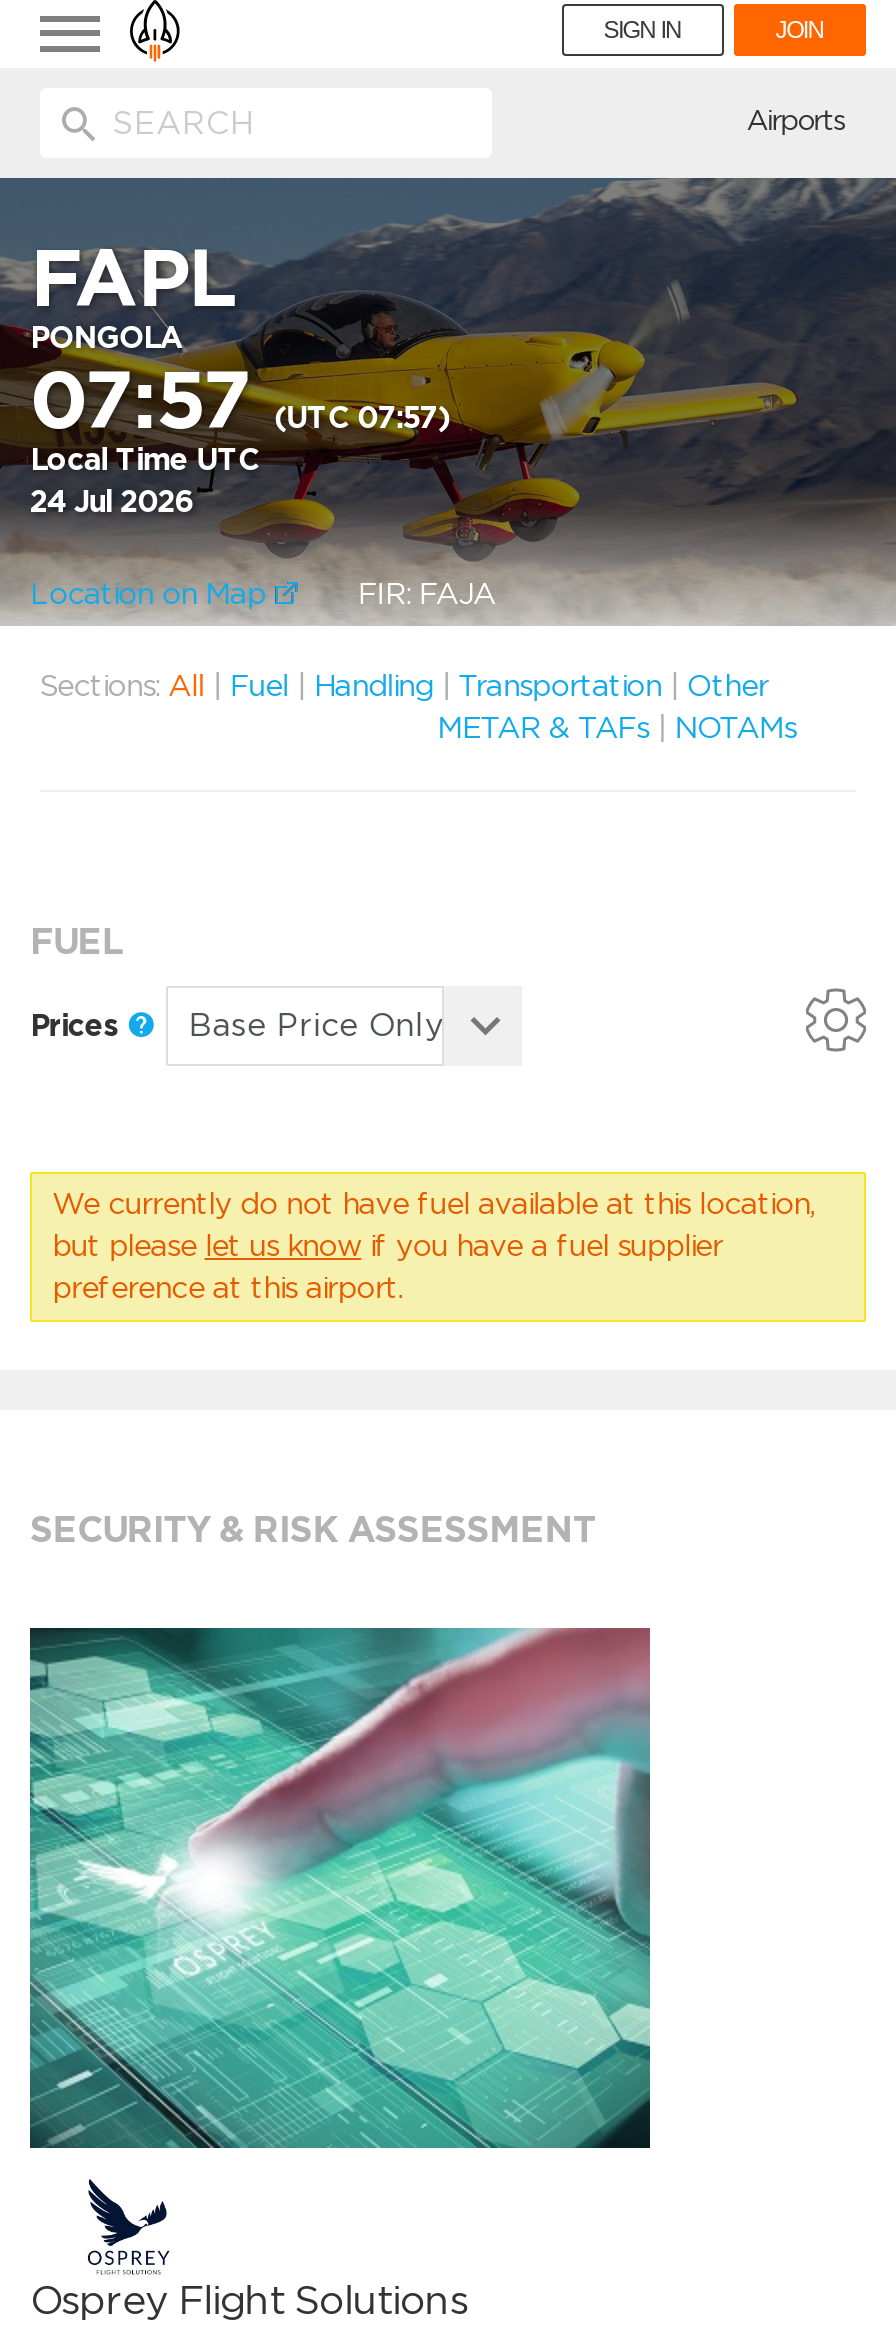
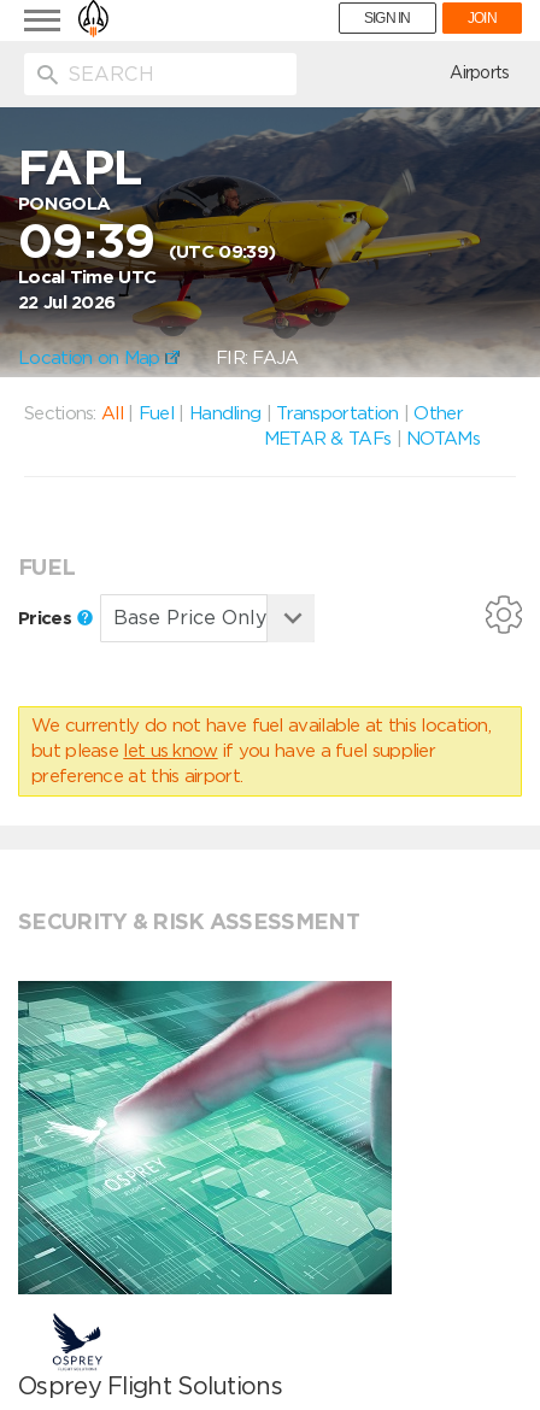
- 07:57 (UTC 07:57)
+ 09:39 (UTC 09:39)

- 24 Jul 2026
+ 22 Jul 2026
